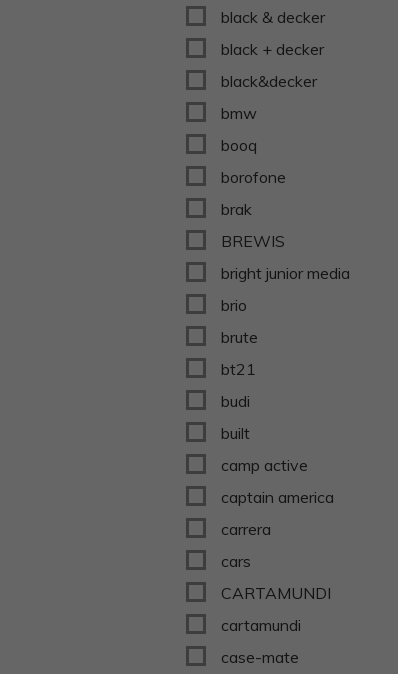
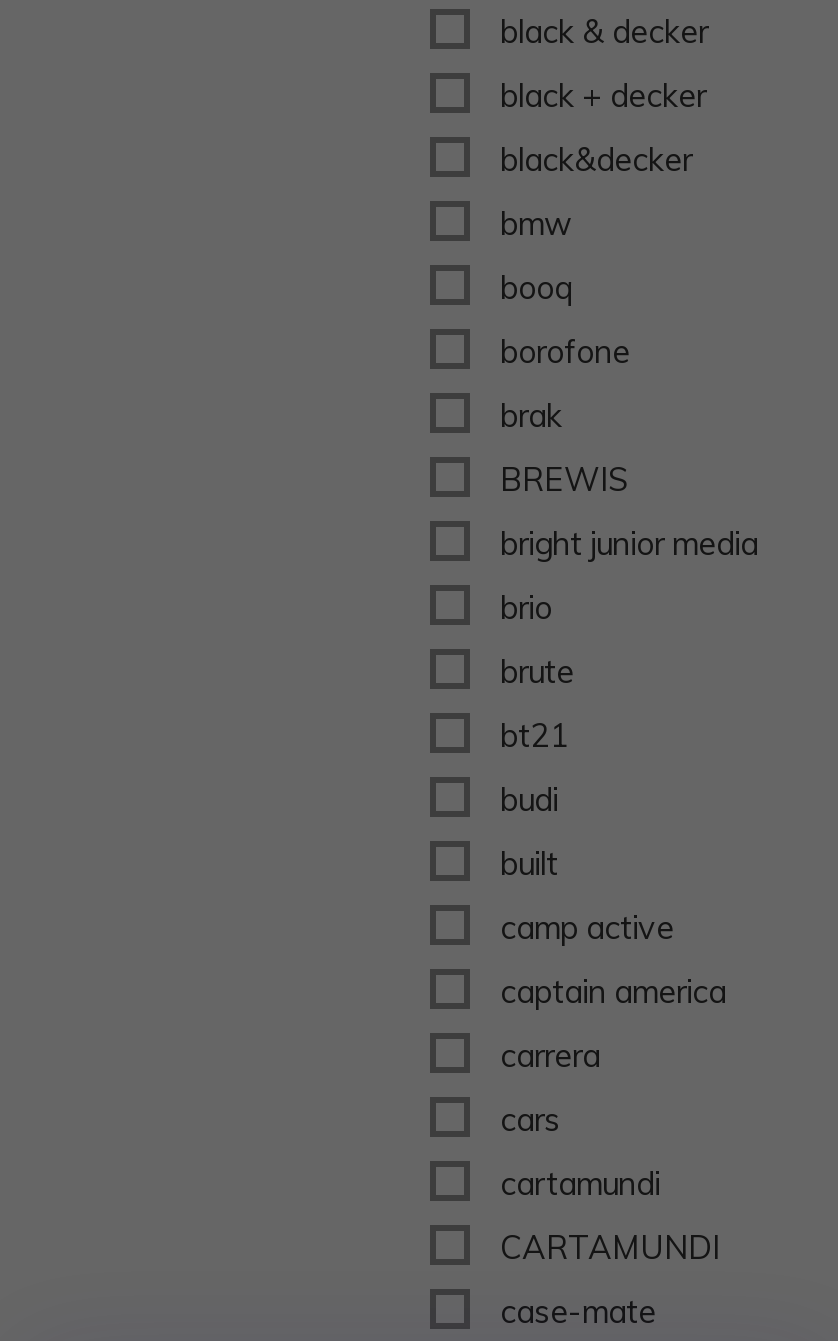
moved down: CARTAMUNDI

moved up: cartamundi
